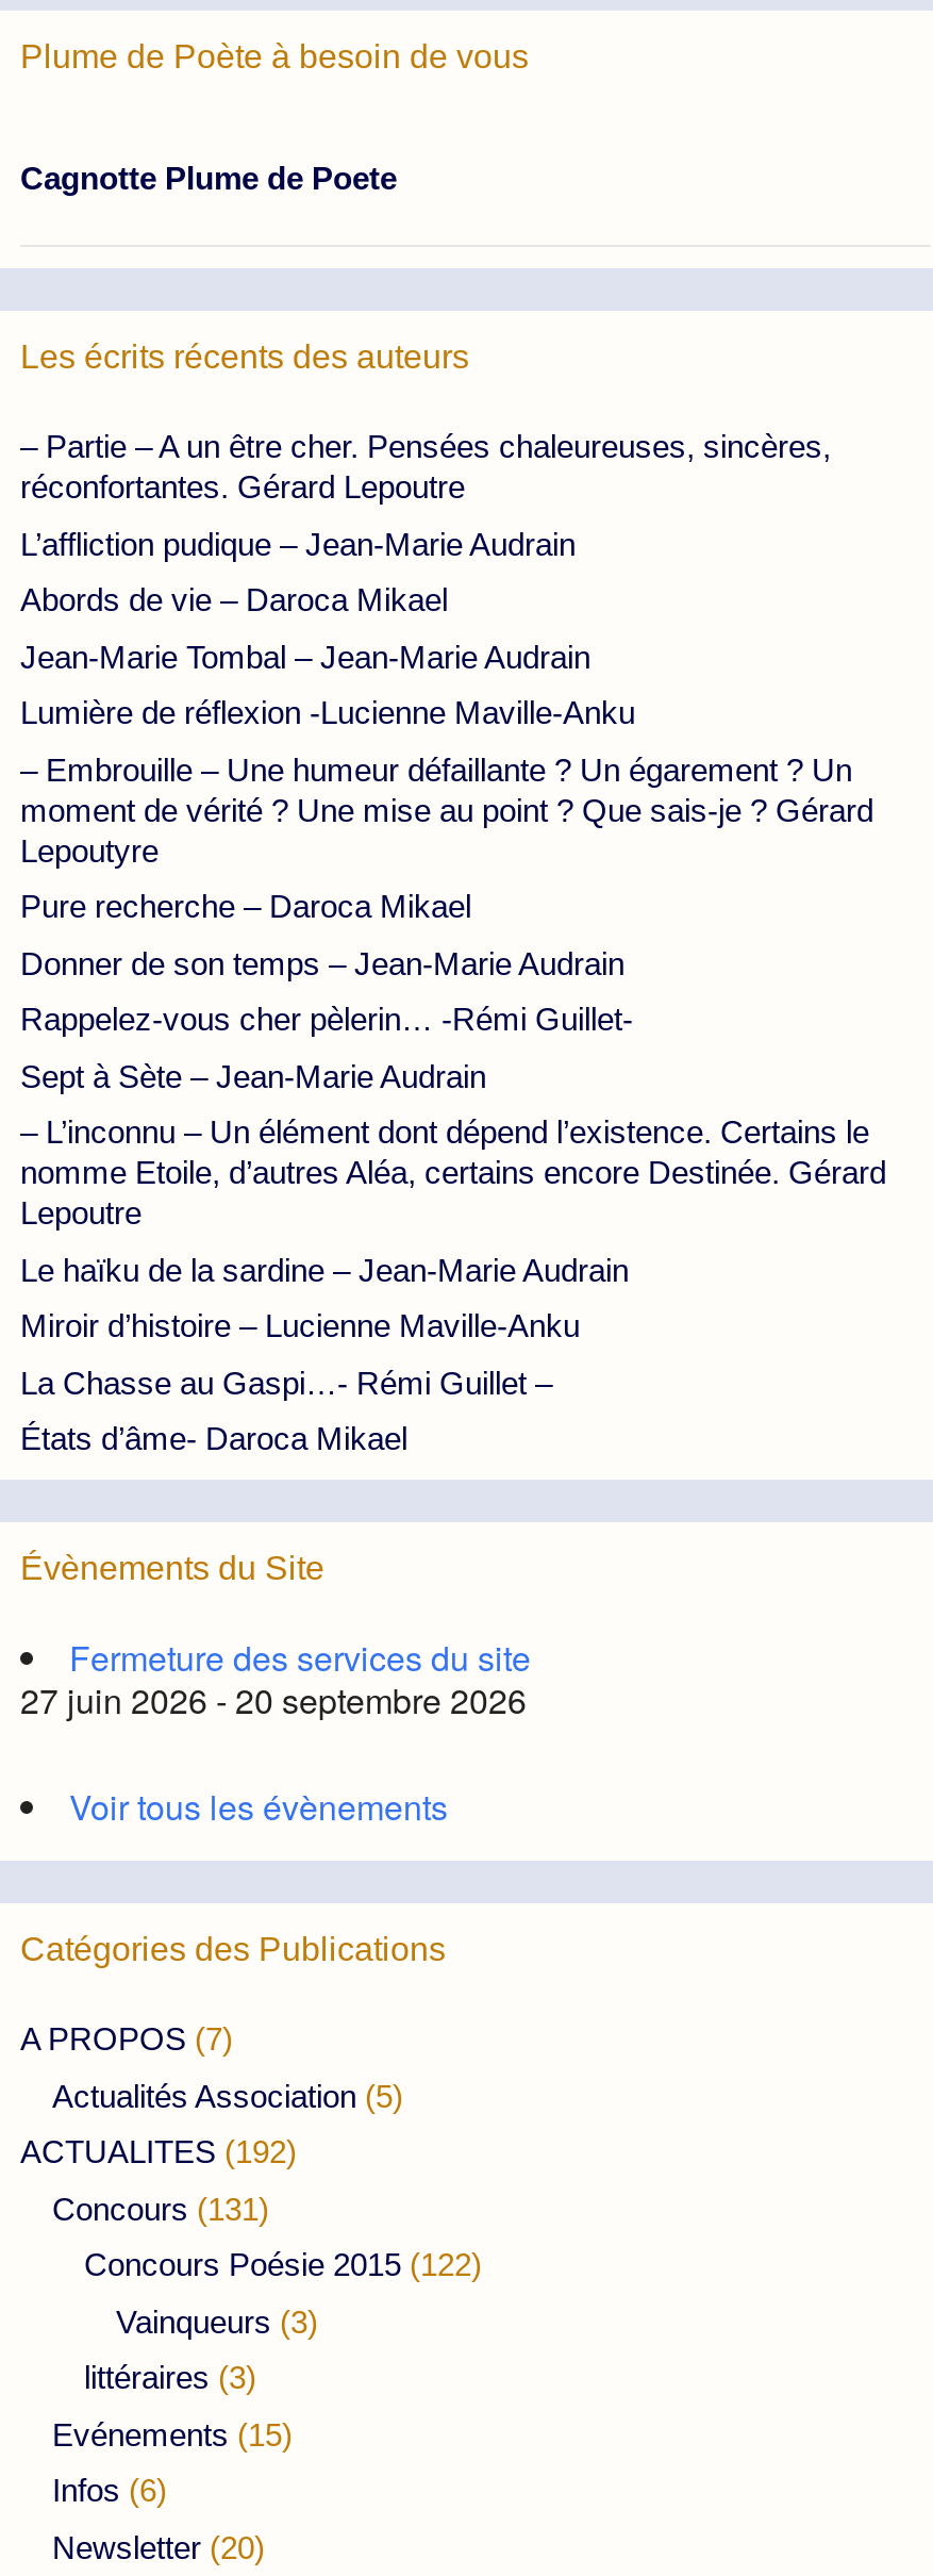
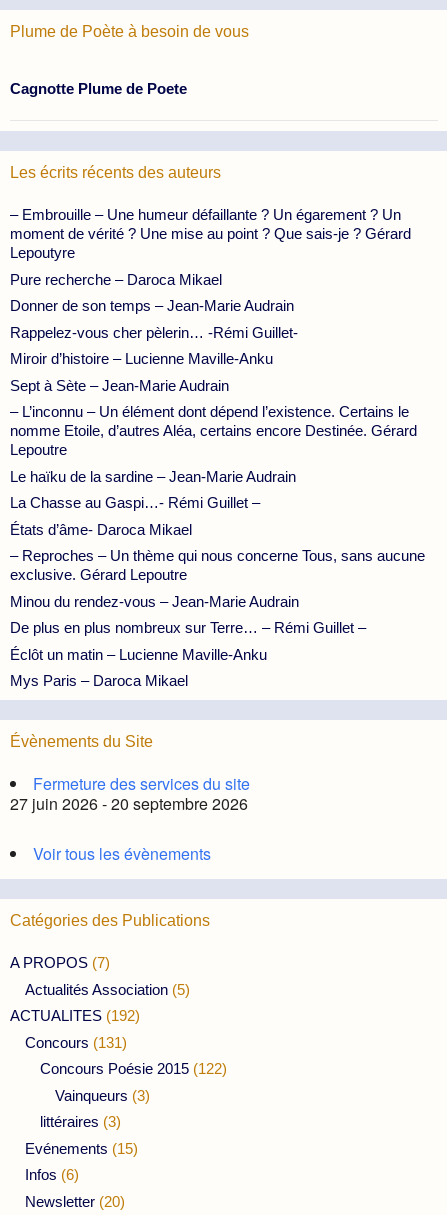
- – Partie – A un être cher. Pensées chaleureuses, sincères,
- réconfortantes. Gérard Lepoutre
- L’affliction pudique – Jean-Marie Audrain
- Abords de vie – Daroca Mikael
- Jean-Marie Tombal – Jean-Marie Audrain
- Lumière de réflexion -Lucienne Maville-Anku

moved up: – Embrouille – Une humeur défaillante ? Un égarement ? Un | moment de vérité ? Une mise au point ? Que sais-je ? Gérard | Lepoutyre | Pure recherche – Daroca Mikael | Donner de son temps – Jean-Marie Audrain | Rappelez-vous cher pèlerin… -Rémi Guillet-

moved up: Sept à Sète – Jean-Marie Audrain | – L’inconnu – Un élément dont dépend l’existence. Certains le | nomme Etoile, d’autres Aléa, certains encore Destinée. Gérard | Lepoutre | Le haïku de la sardine – Jean-Marie Audrain

moved up: Miroir d’histoire – Lucienne Maville-Anku

moved up: La Chasse au Gaspi…- Rémi Guillet – | États d’âme- Daroca Mikael

+ – Reproches – Un thème qui nous concerne Tous, sans aucune
+ exclusive. Gérard Lepoutre
+ Minou du rendez-vous – Jean-Marie Audrain
+ De plus en plus nombreux sur Terre… – Rémi Guillet –
+ Éclôt un matin – Lucienne Maville-Anku
+ Mys Paris – Daroca Mikael
